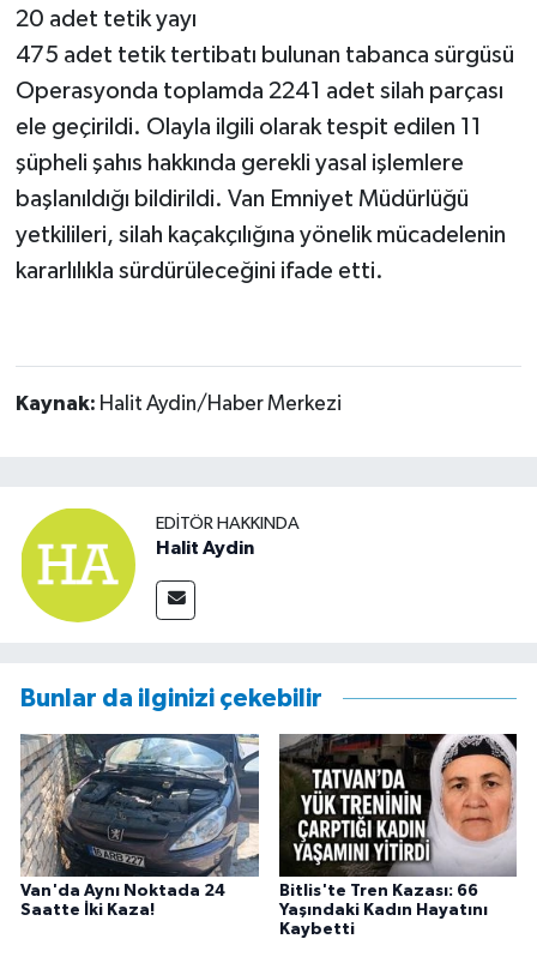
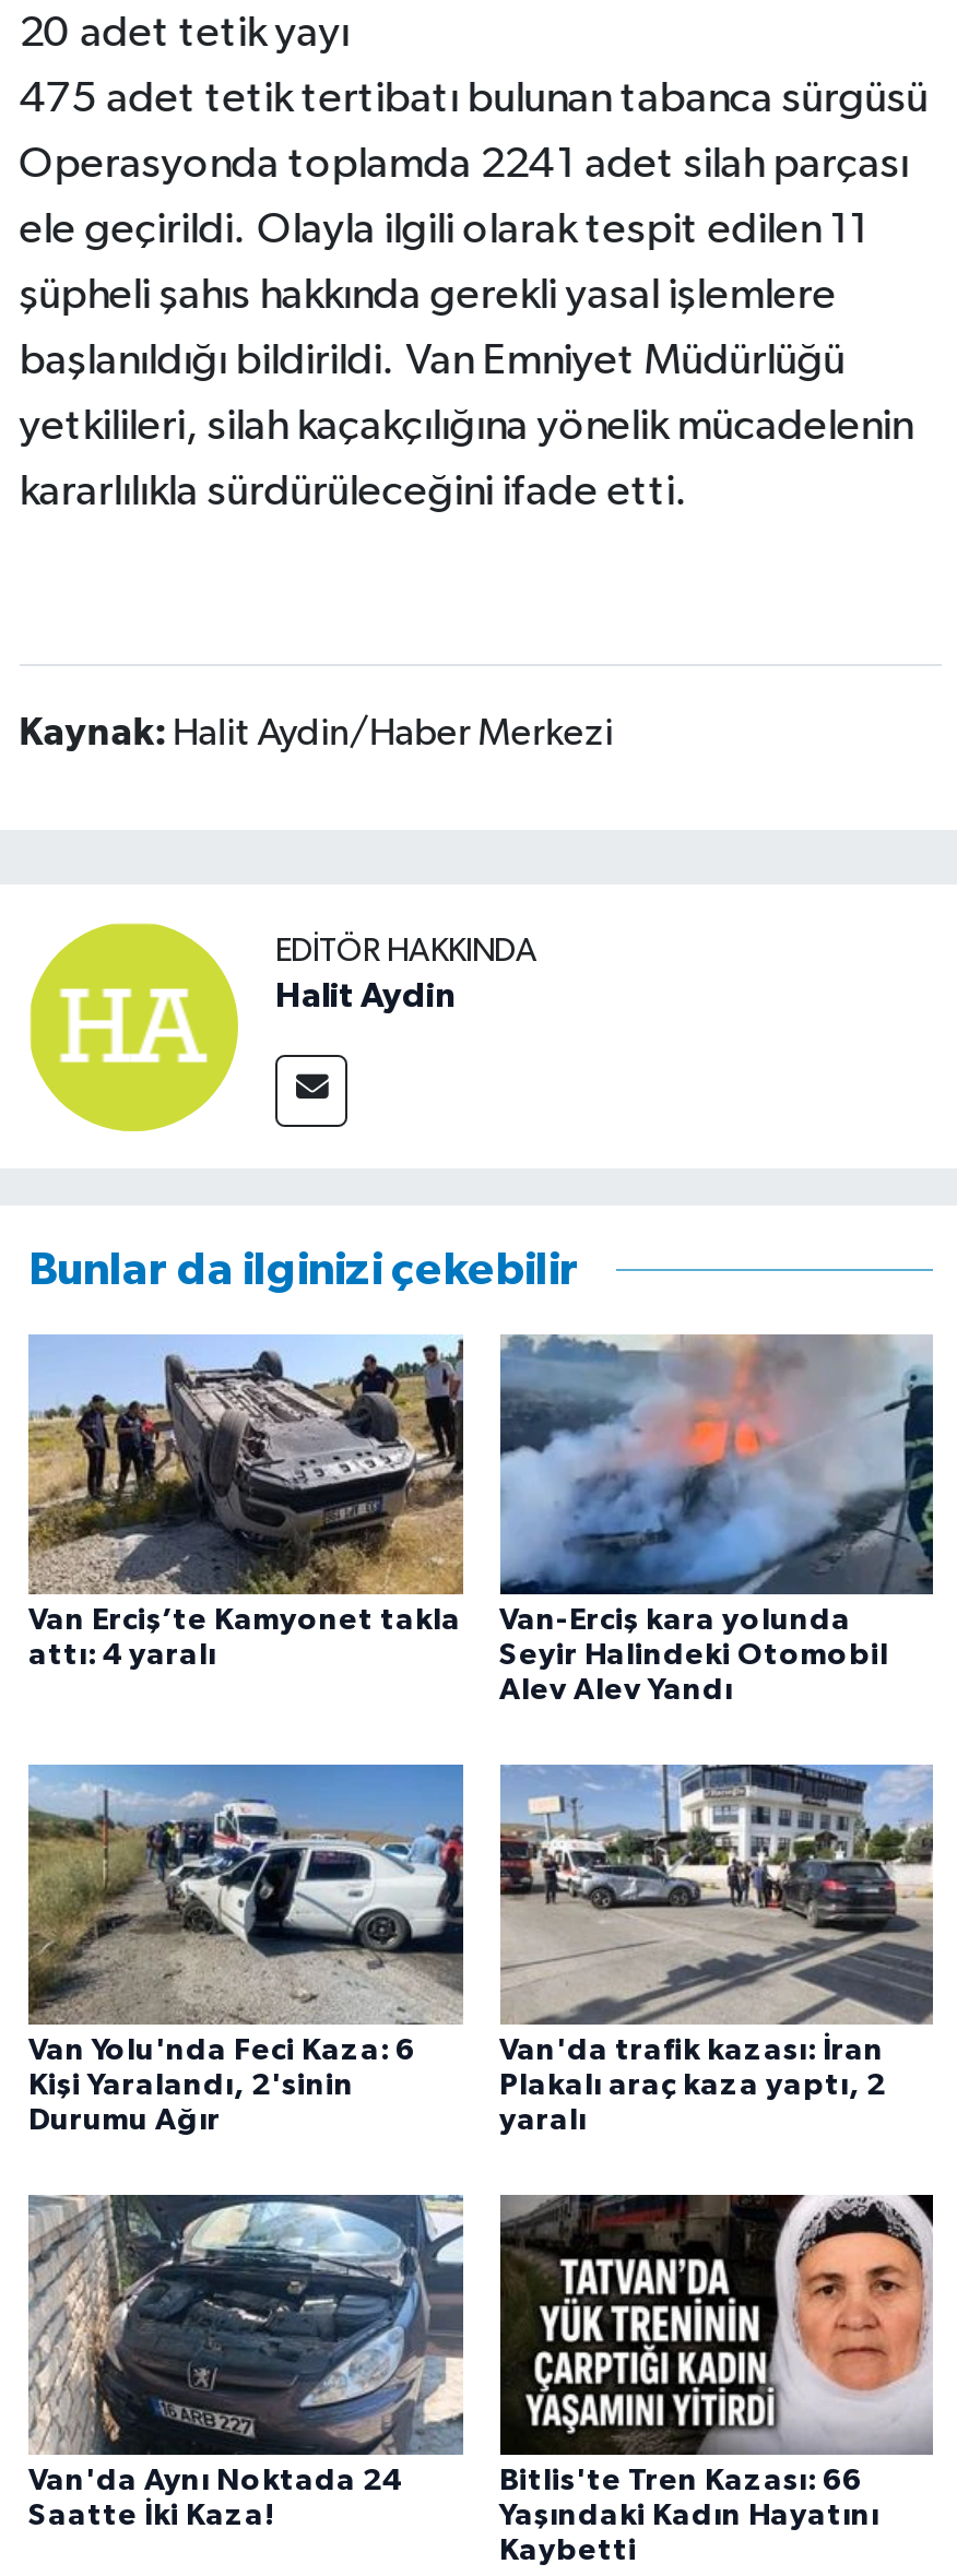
+ [image]
+ Van Yolu'nda Feci Kaza: 6
+ Kişi Yaralandı, 2'sinin
+ Durumu Ağır

+ [image]
+ Van Erciş’te Kamyonet takla
+ attı: 4 yaralı

+ [image]
+ Van-Erciş kara yolunda
+ Seyir Halindeki Otomobil
+ Alev Alev Yandı

+ [image]
+ Van'da trafik kazası: İran
+ Plakalı araç kaza yaptı, 2
+ yaralı
